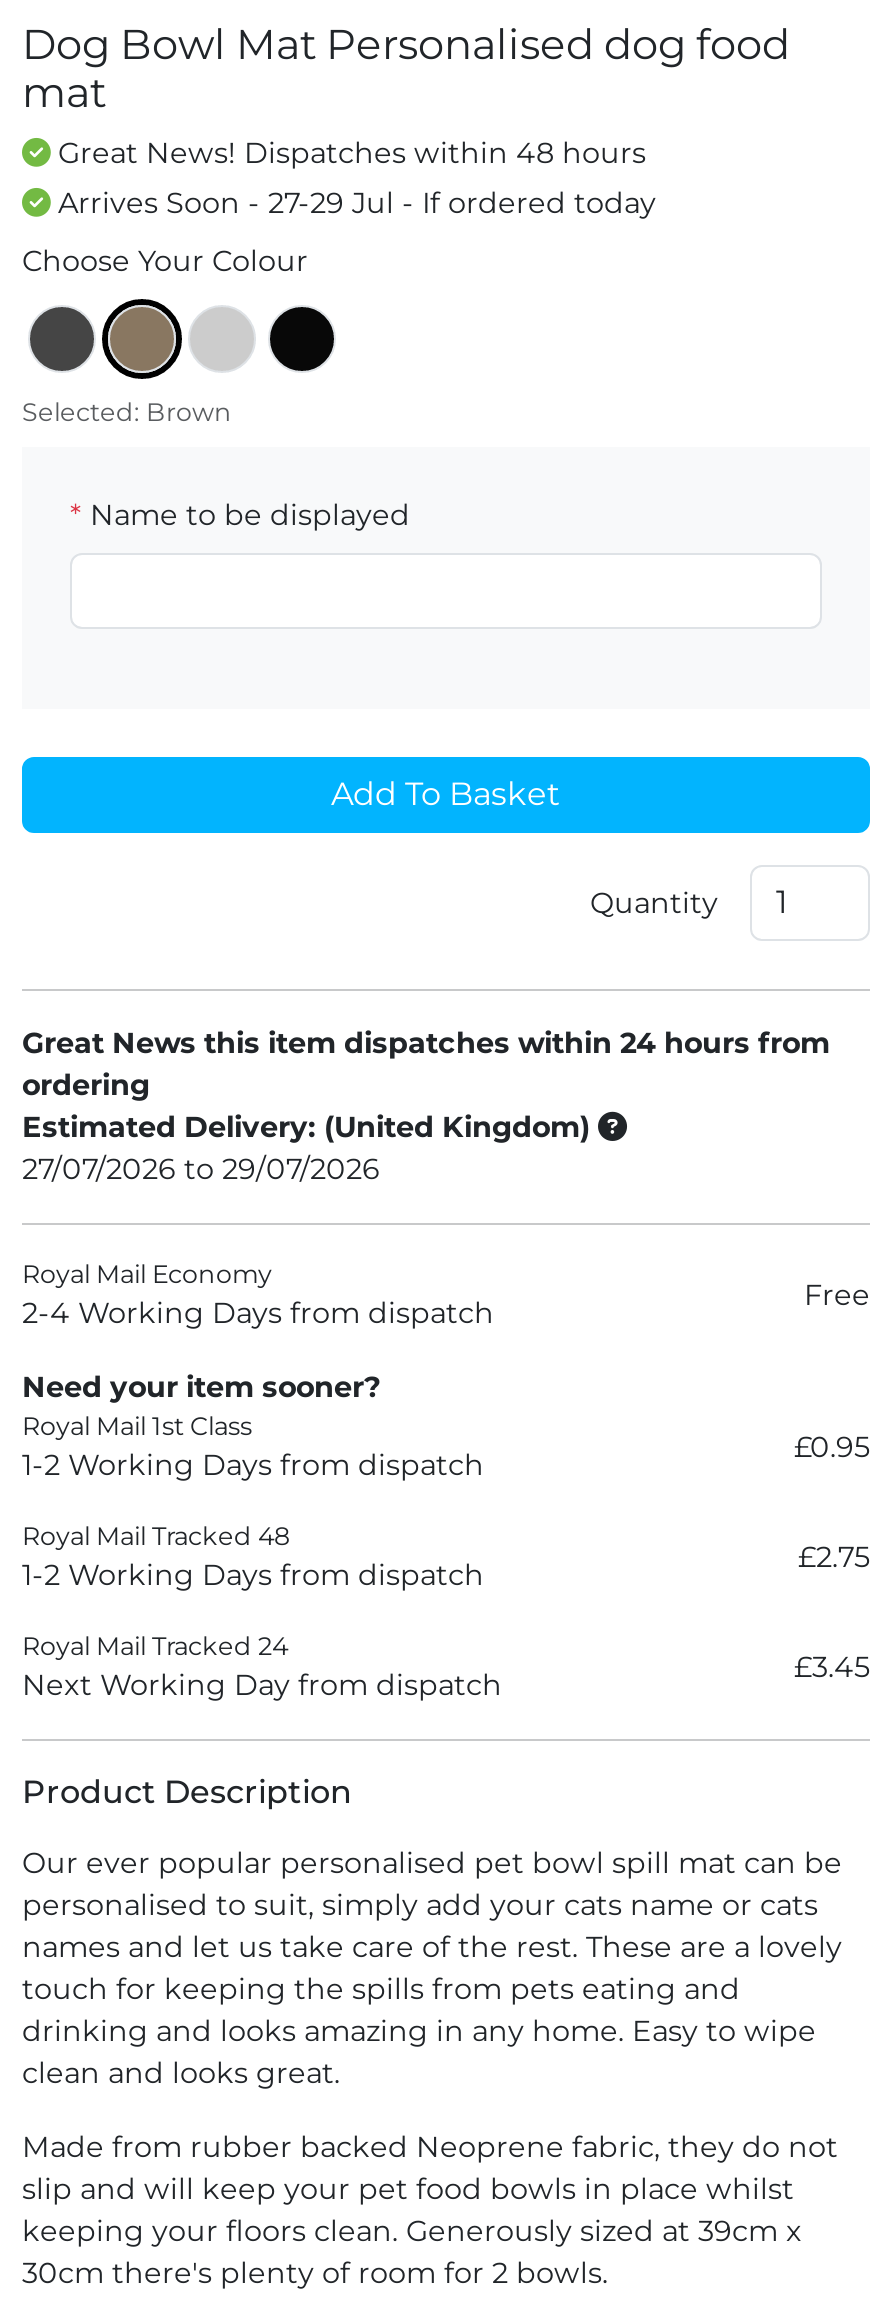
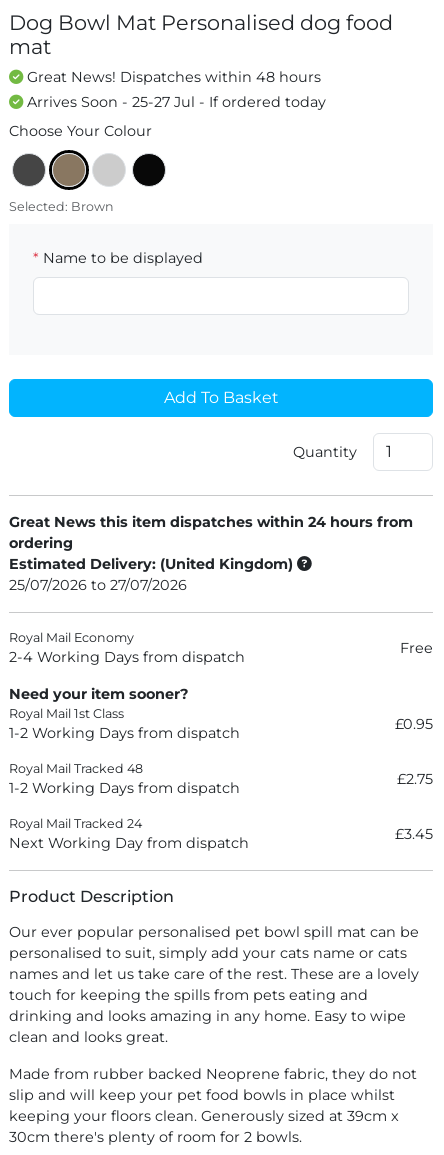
- Arrives Soon - 27-29 Jul - If ordered today
+ Arrives Soon - 25-27 Jul - If ordered today

- 27/07/2026 to 29/07/2026
+ 25/07/2026 to 27/07/2026
